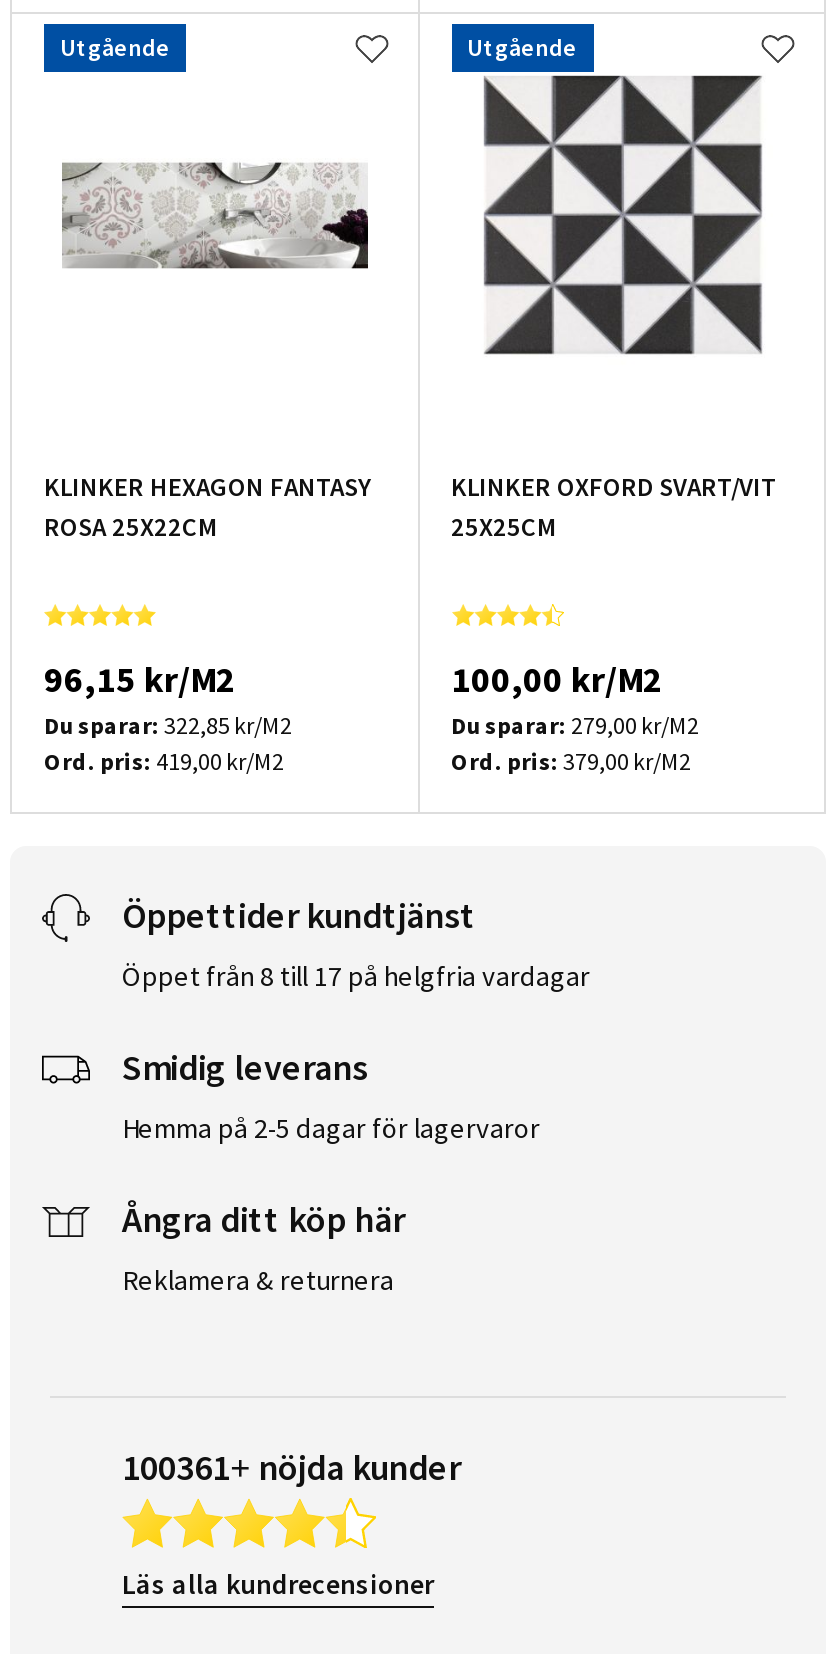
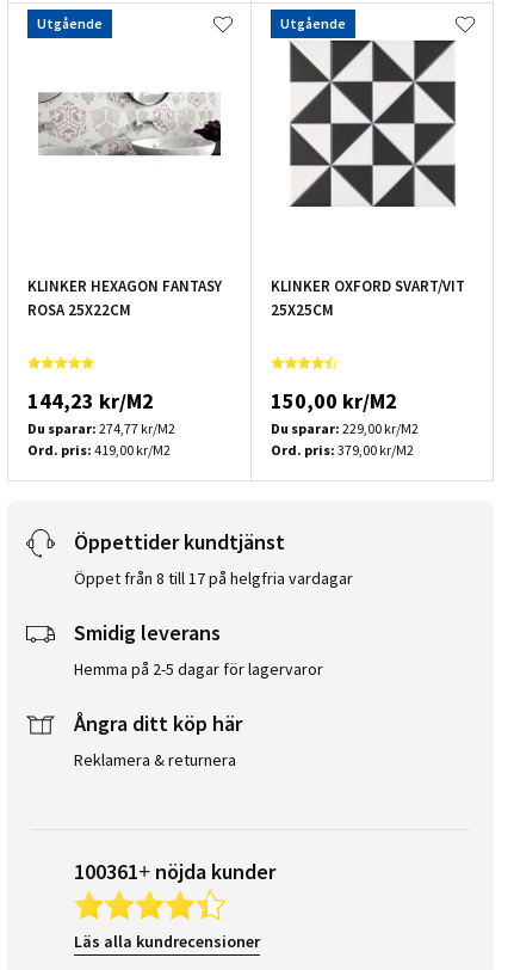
- 96,15 kr/M2
+ 144,23 kr/M2

- 100,00 kr/M2
+ 150,00 kr/M2

- Du sparar: 322,85 kr/M2
+ Du sparar: 274,77 kr/M2

- Du sparar: 279,00 kr/M2
+ Du sparar: 229,00 kr/M2
